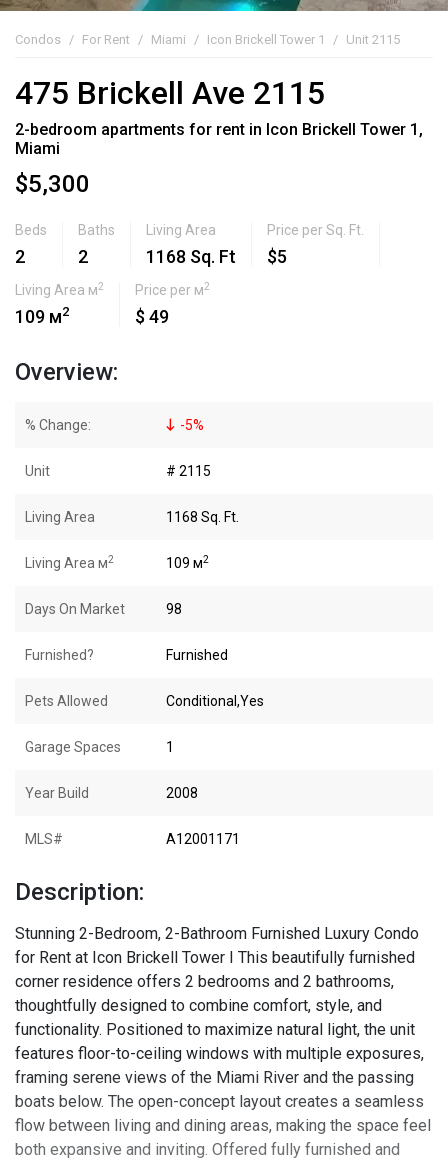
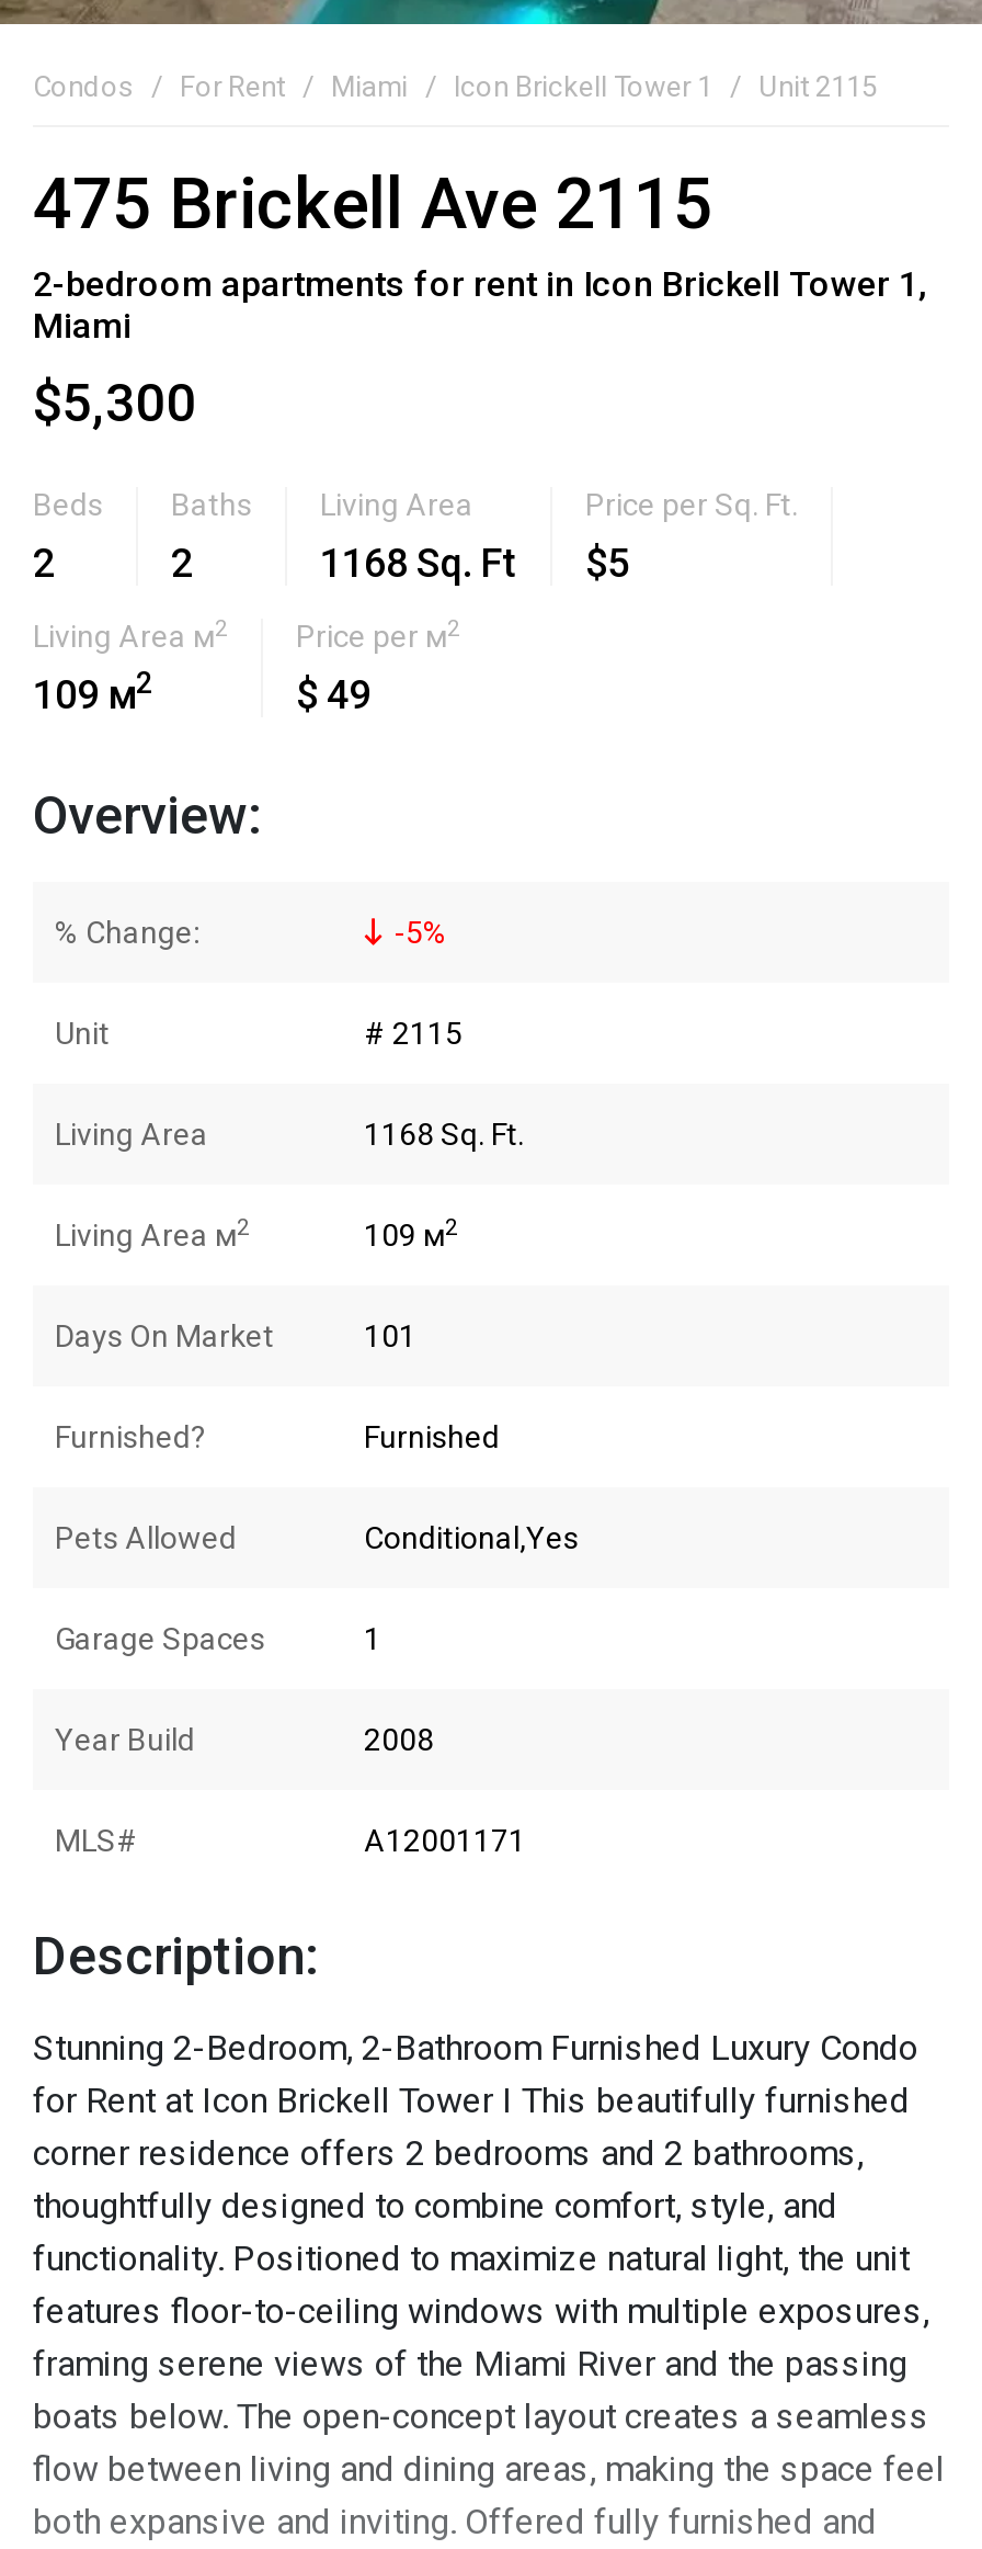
- 98
+ 101
